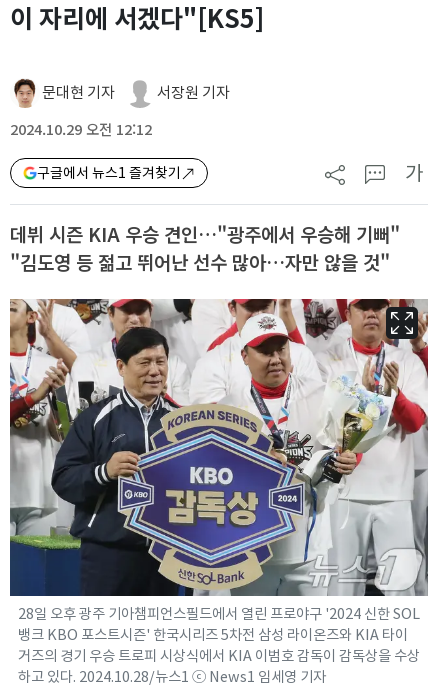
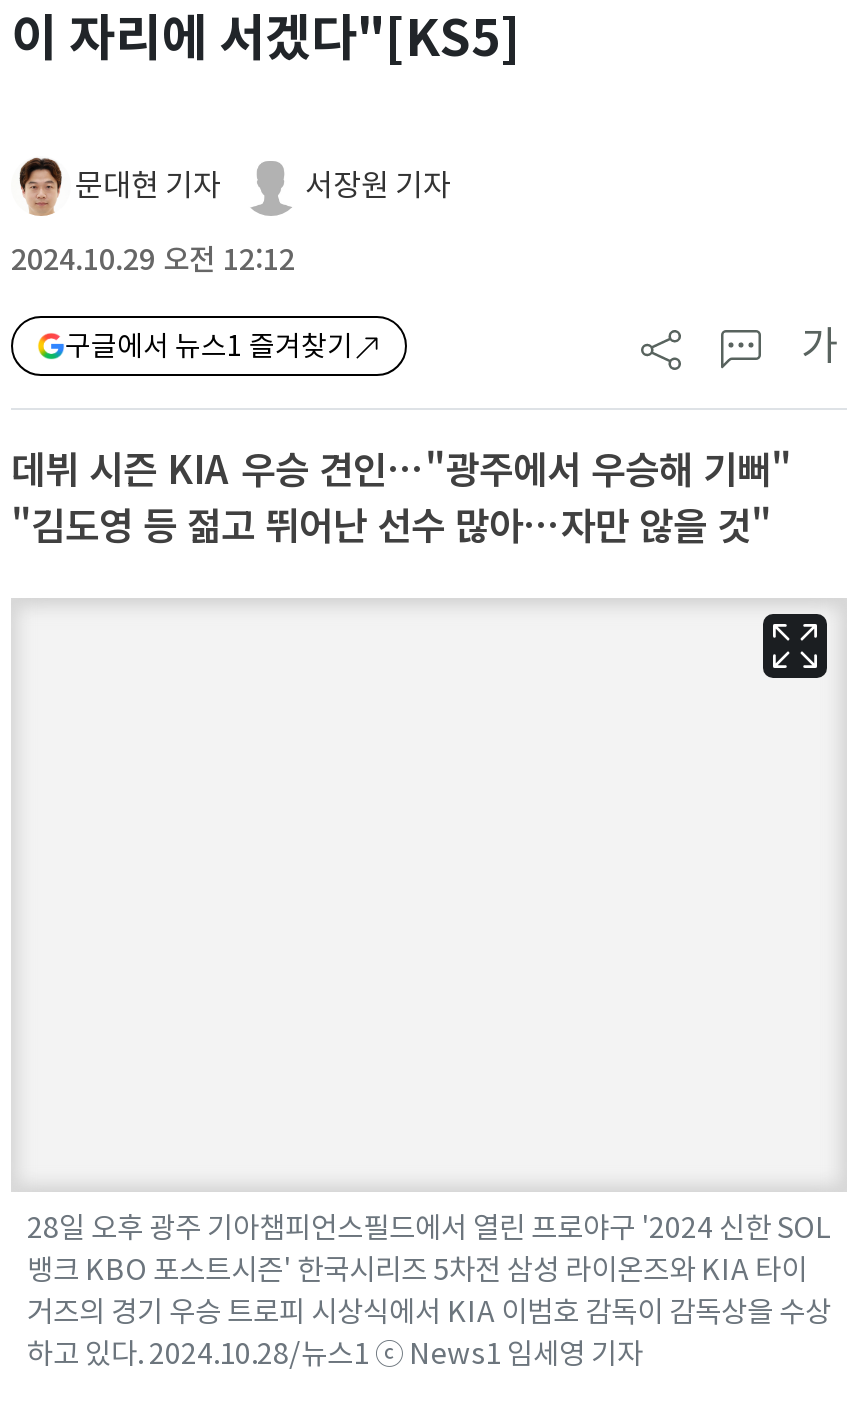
- [image]
